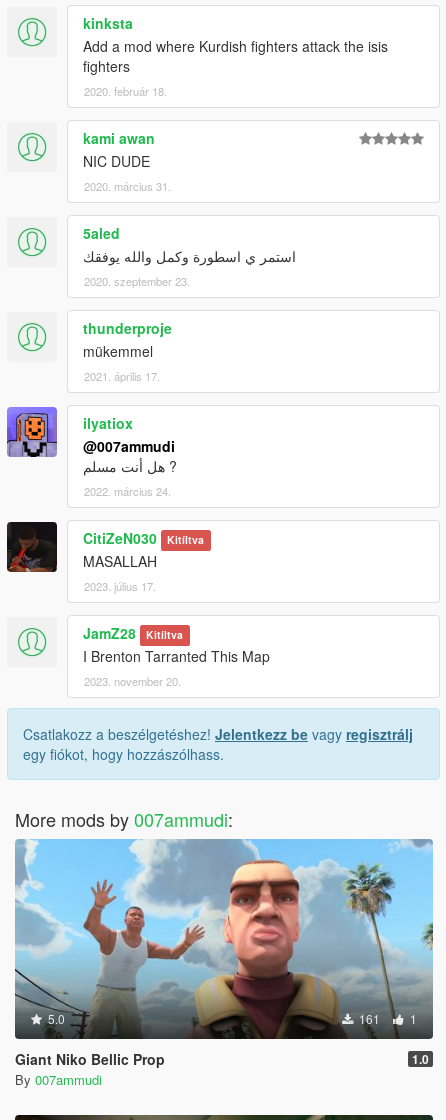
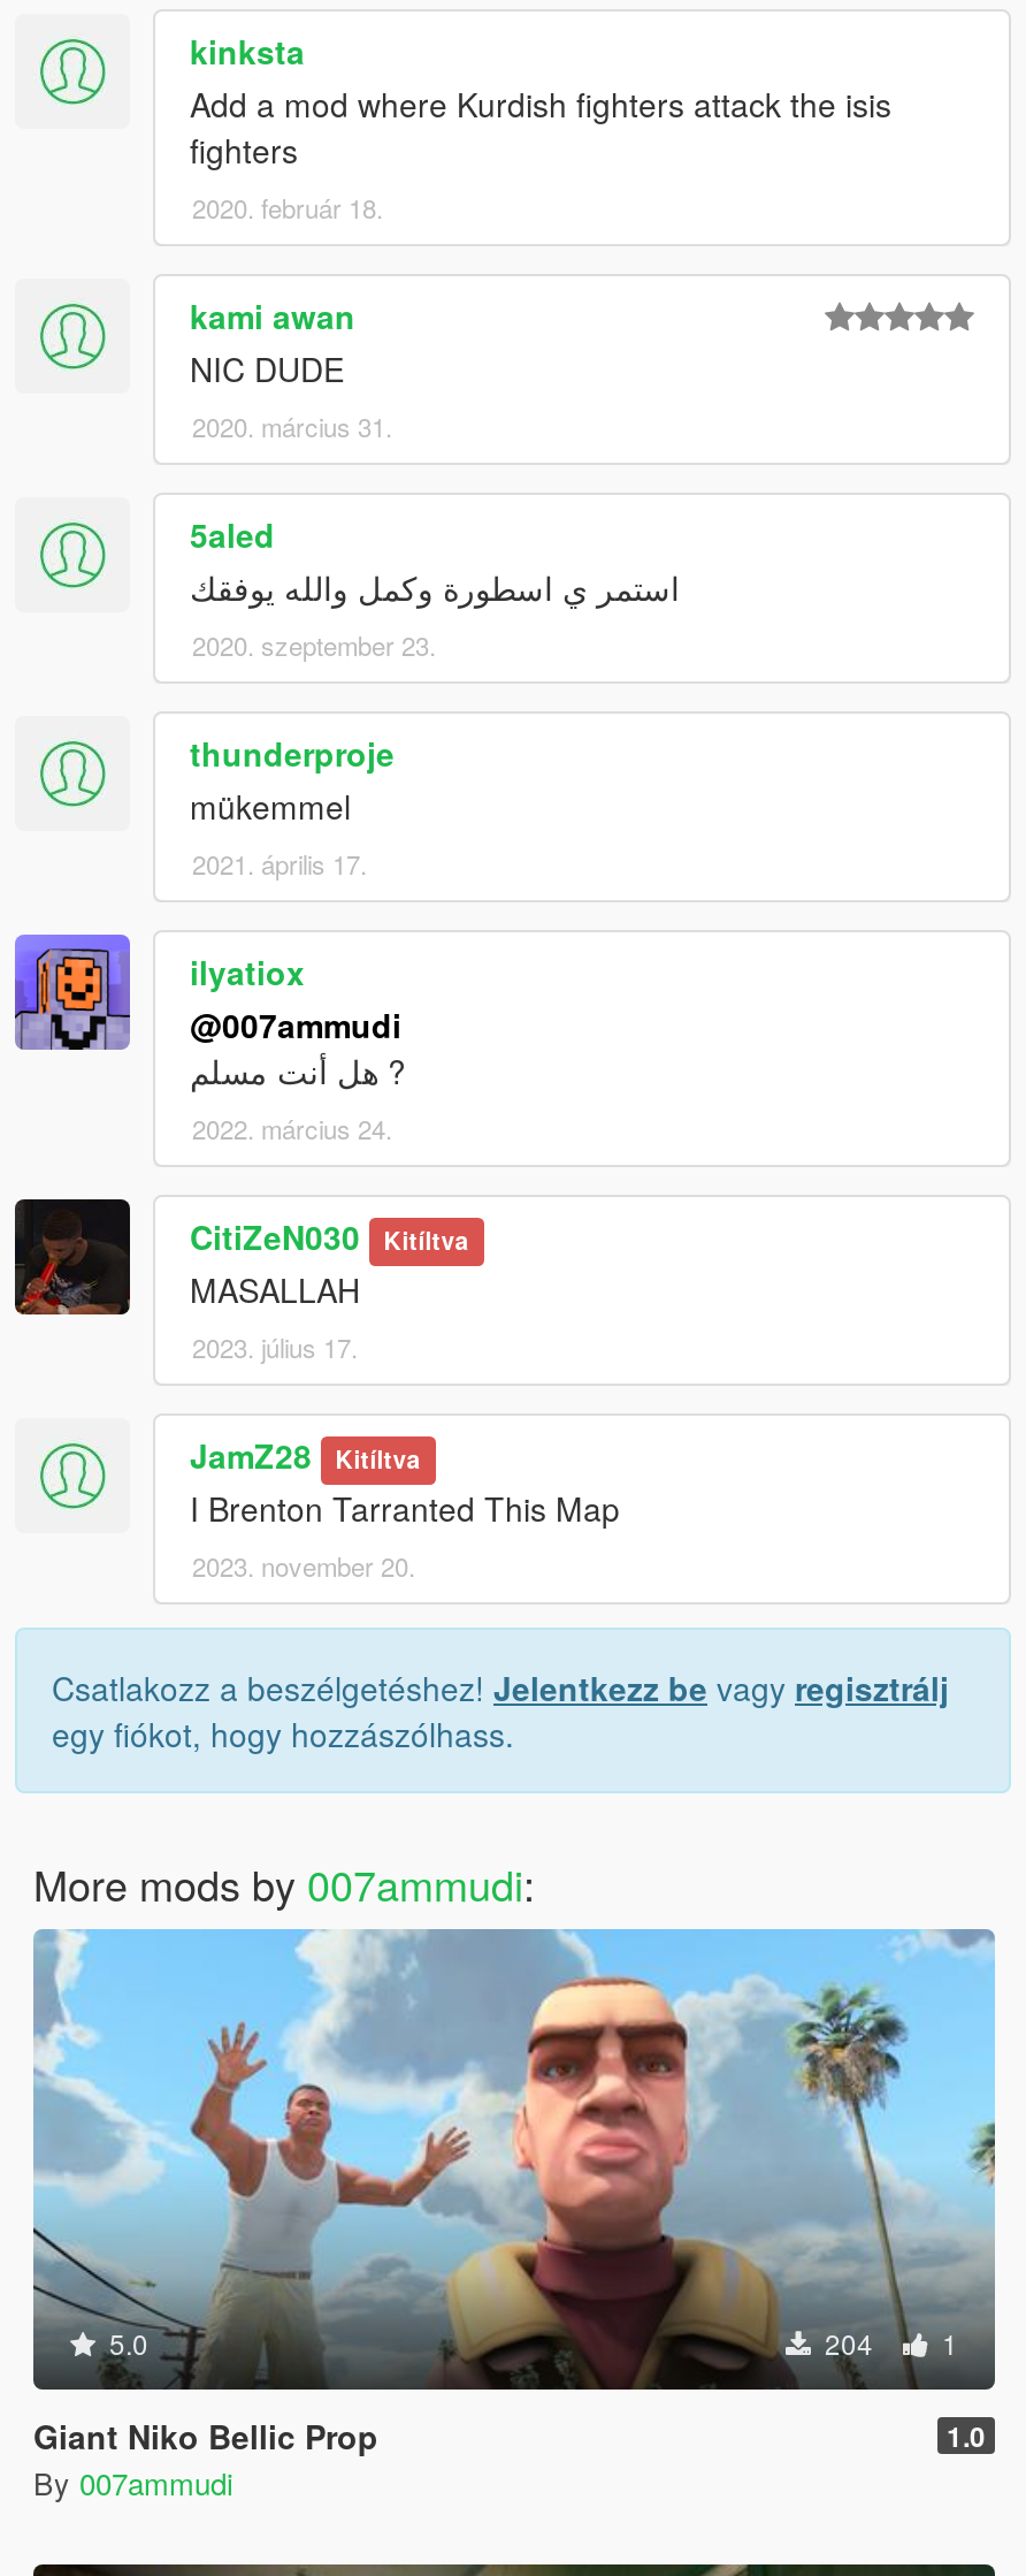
- 161 1
+ 204 1
